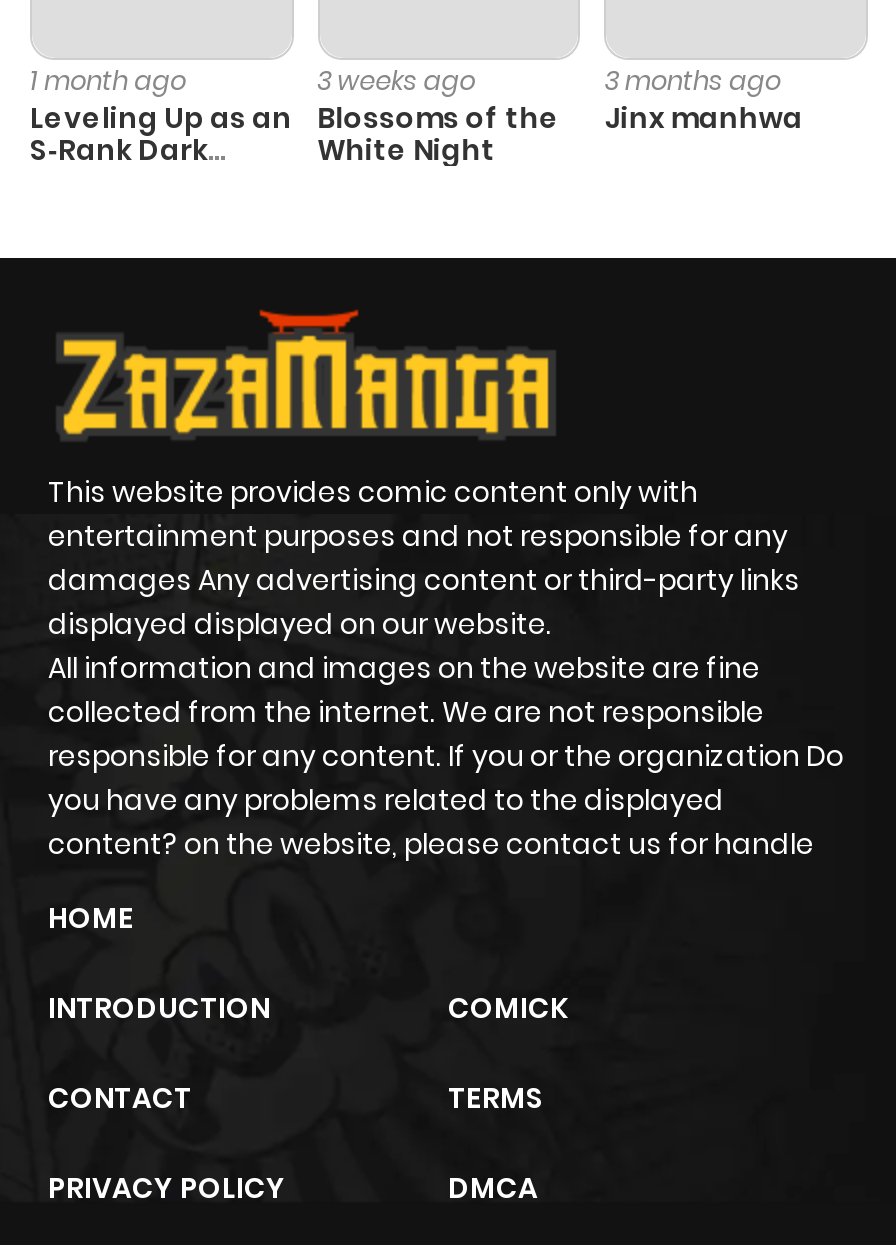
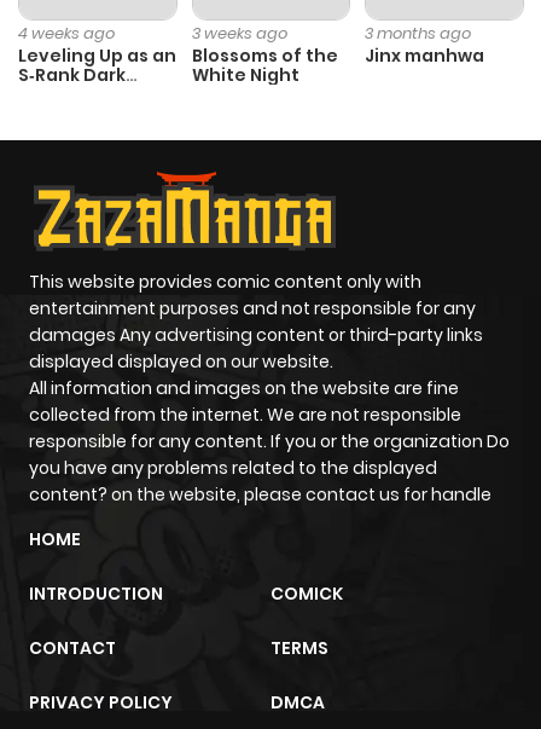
- 1 month ago
+ 4 weeks ago
